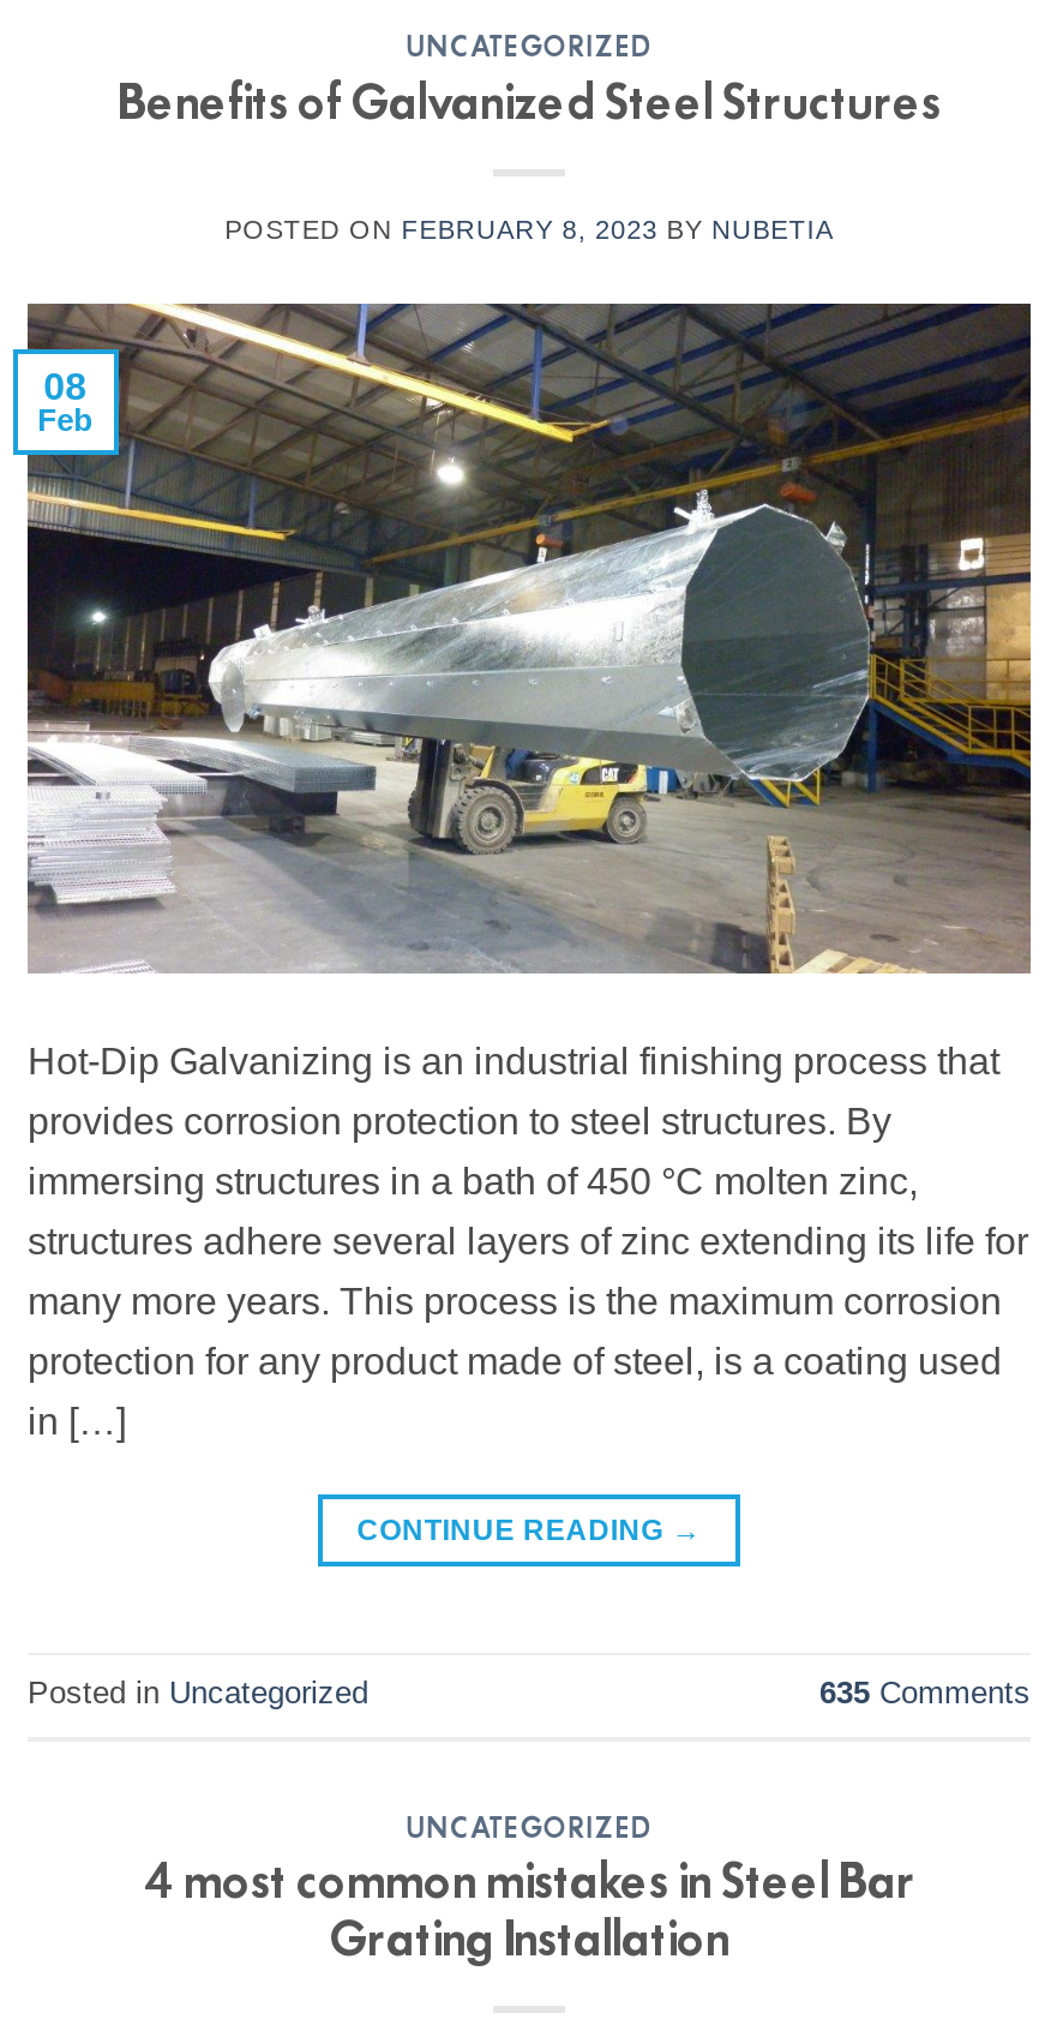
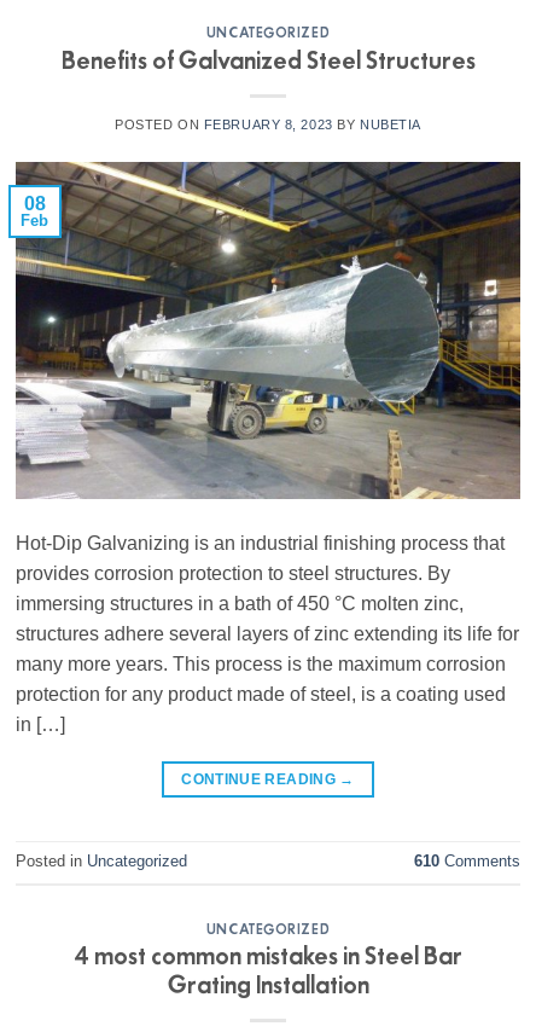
- 635 Comments
+ 610 Comments
